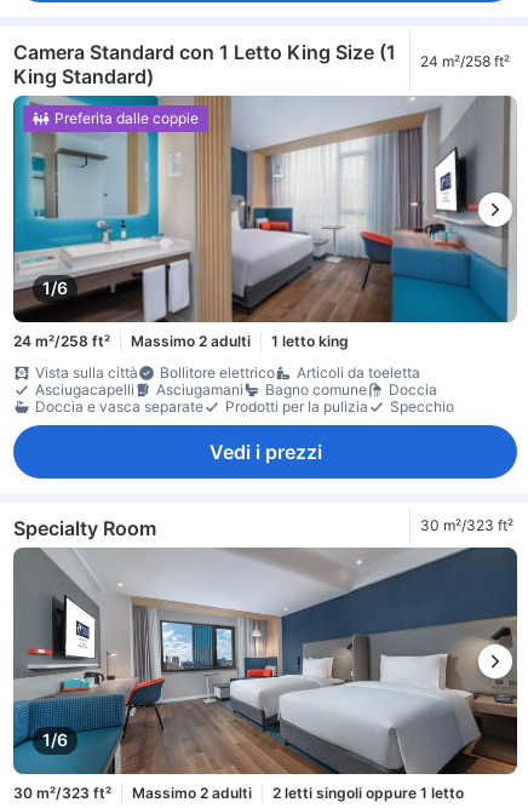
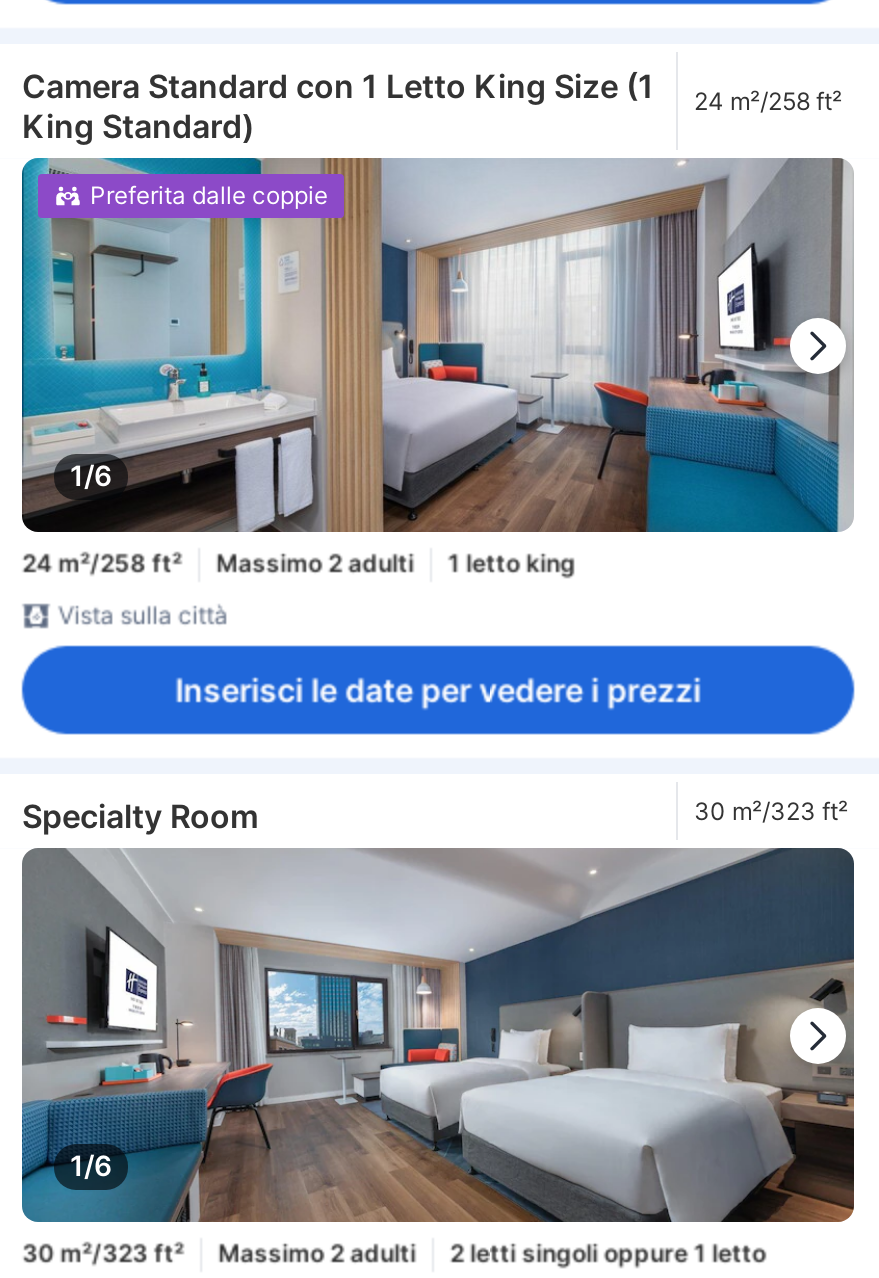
- Bollitore elettrico
- Articoli da toeletta
- Asciugacapelli
- Asciugamani
- Bagno comune
- Doccia
- Doccia e vasca separate
- Prodotti per la pulizia
- Specchio
- Vedi i prezzi
+ Inserisci le date per vedere i prezzi
